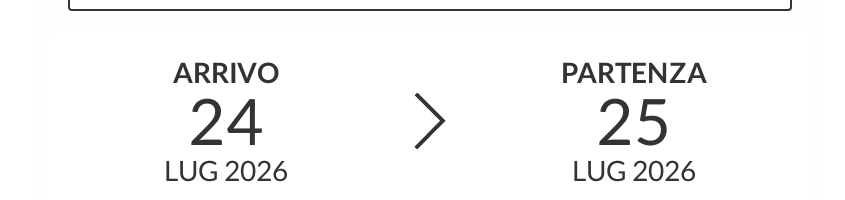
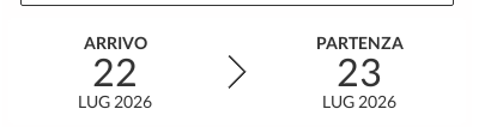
- 24
+ 22

- 25
+ 23
